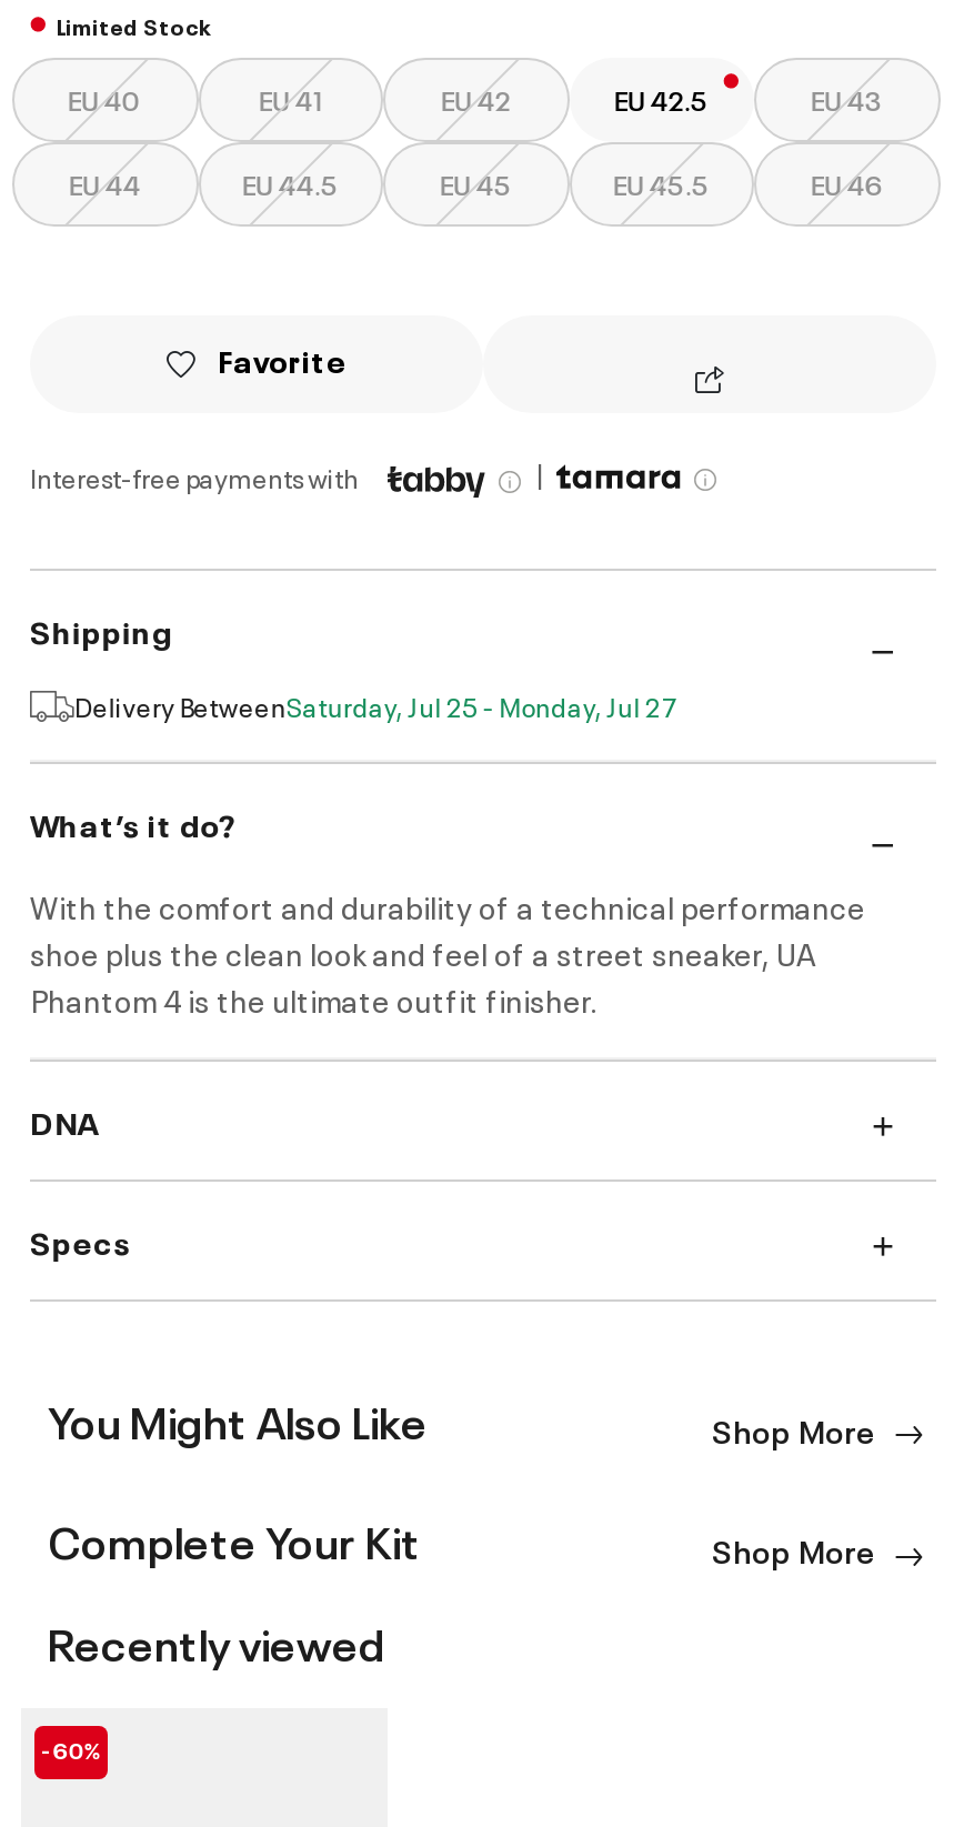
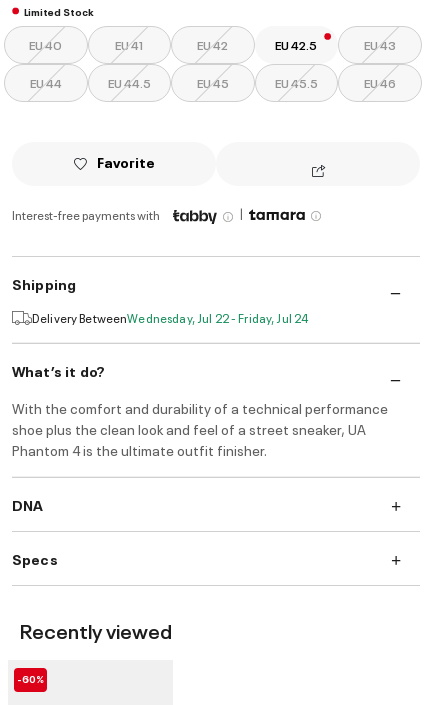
- Delivery BetweenSaturday, Jul 25 - Monday, Jul 27
+ Delivery BetweenWednesday, Jul 22 - Friday, Jul 24

- You Might Also Like
- Shop More
- Complete Your Kit
- Shop More
